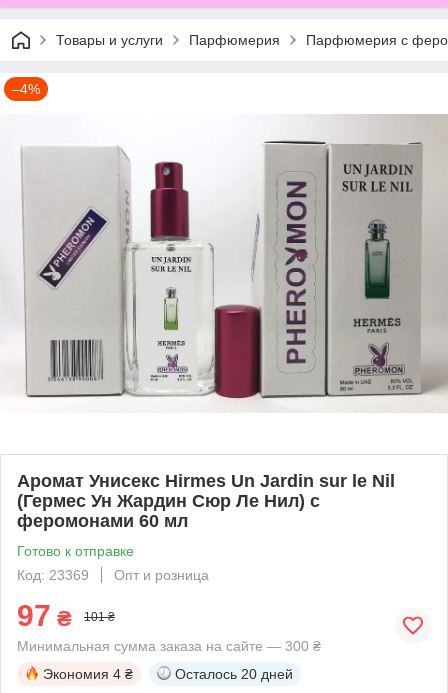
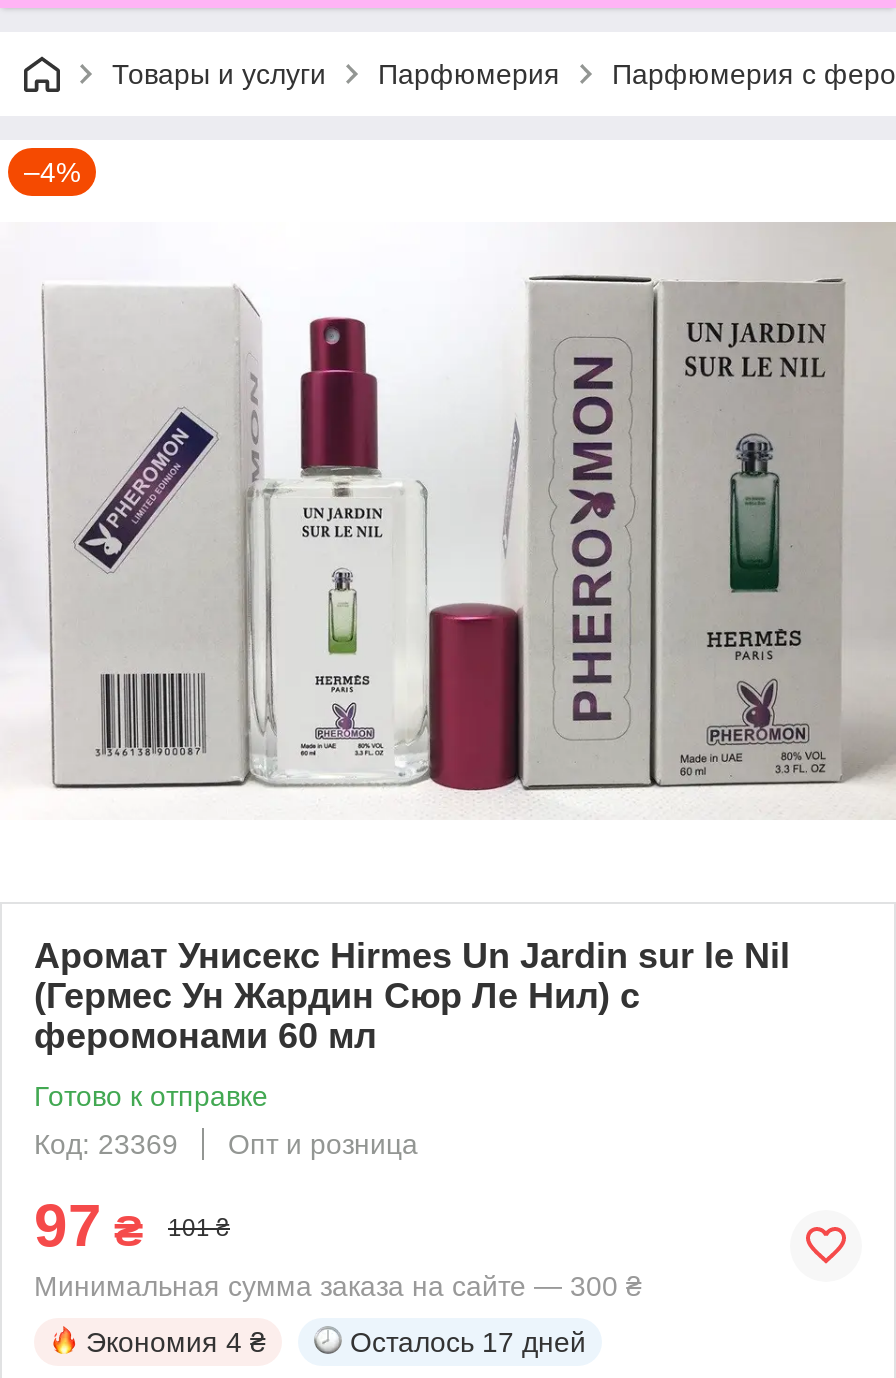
- Осталось 20 дней
+ Осталось 17 дней
